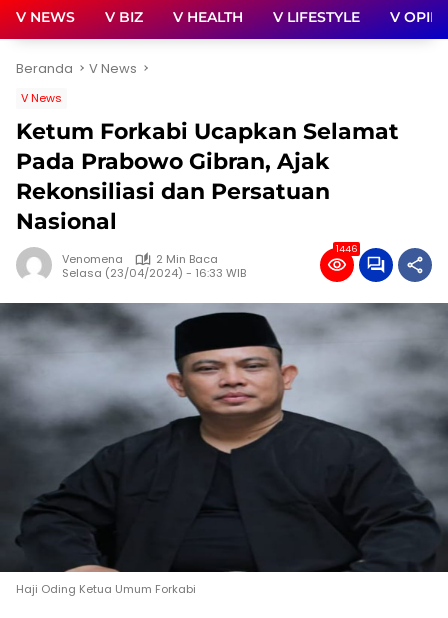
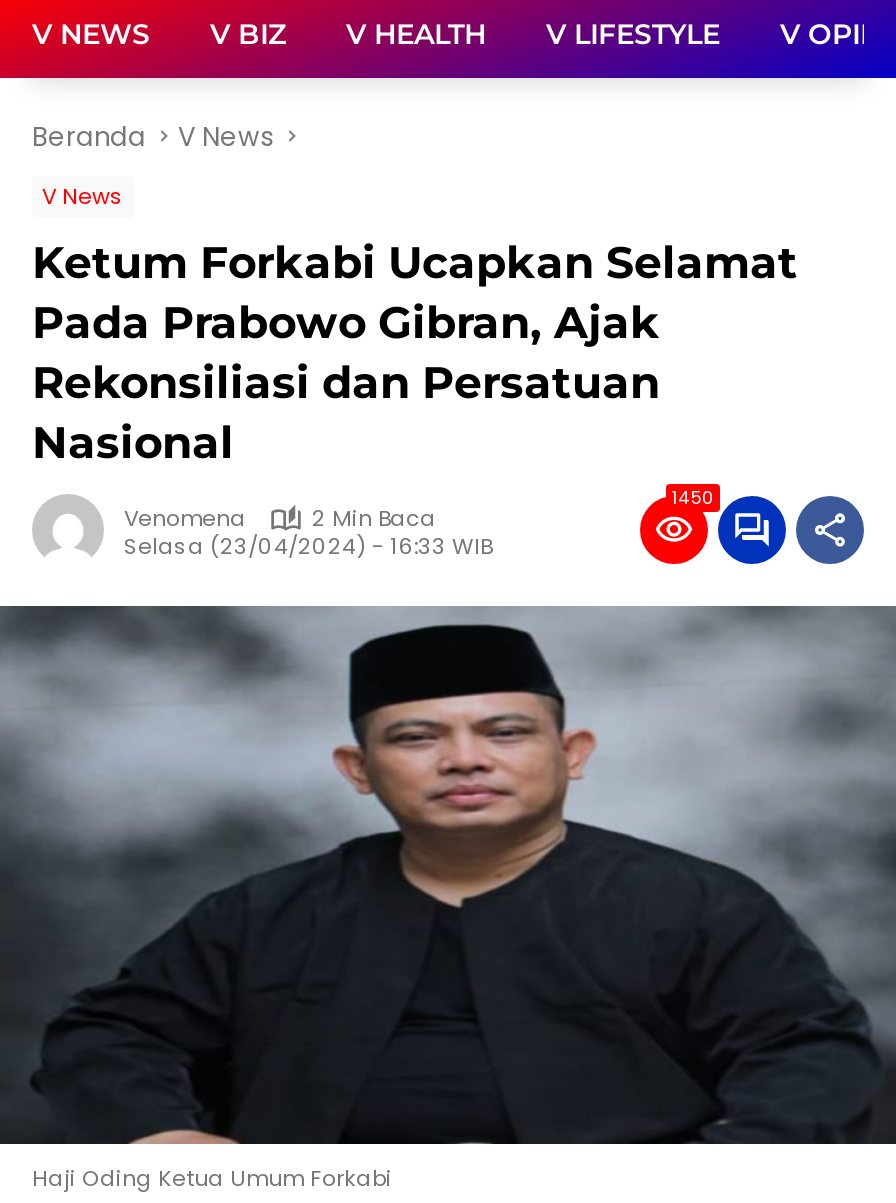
- 1446
+ 1450
